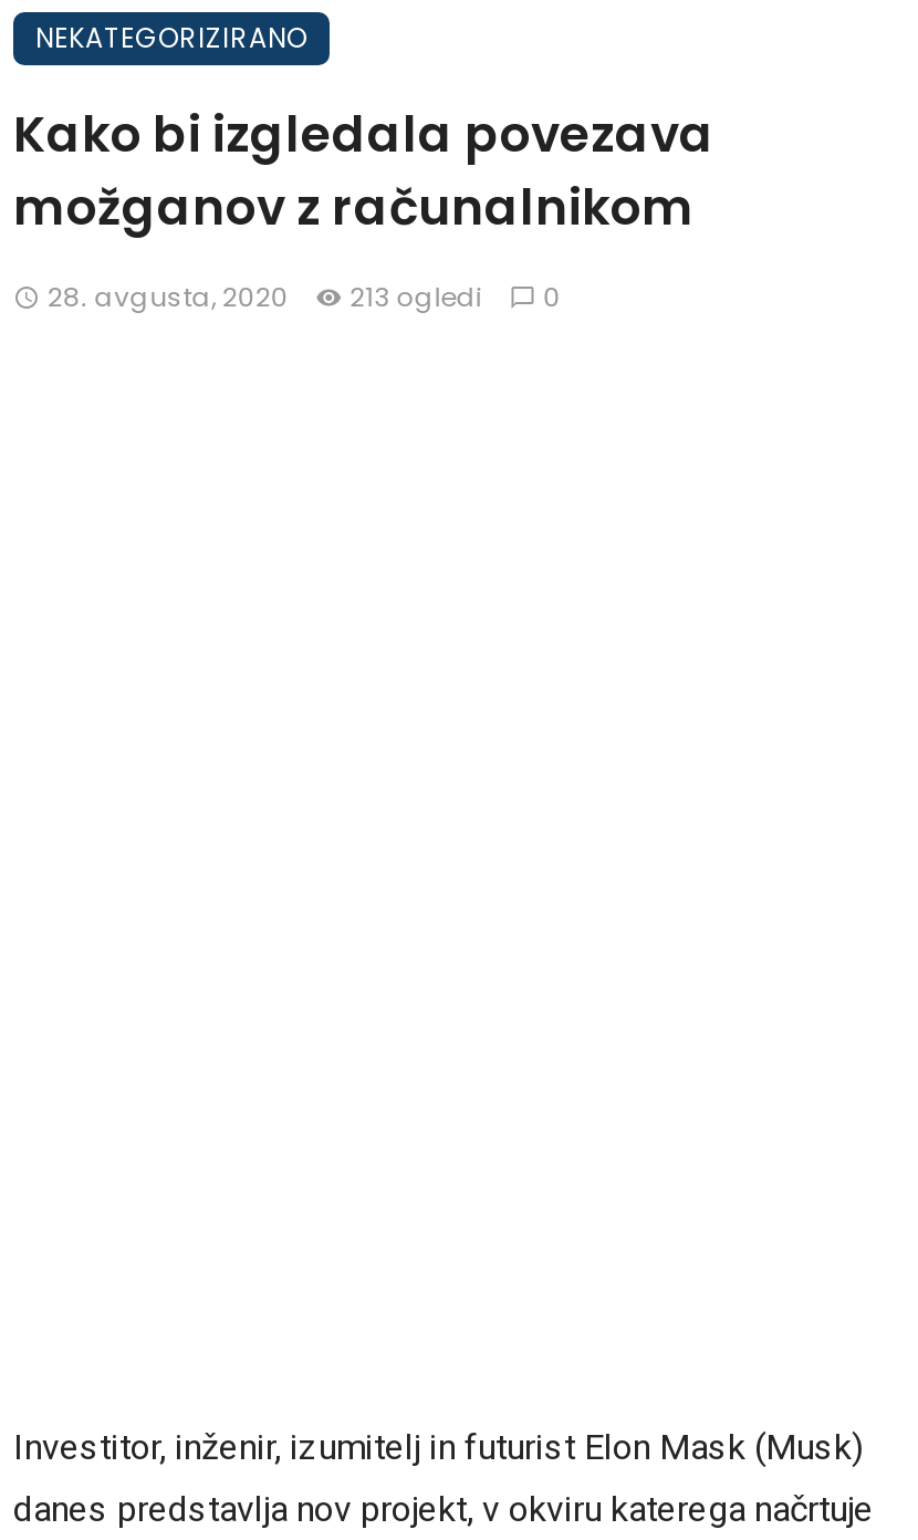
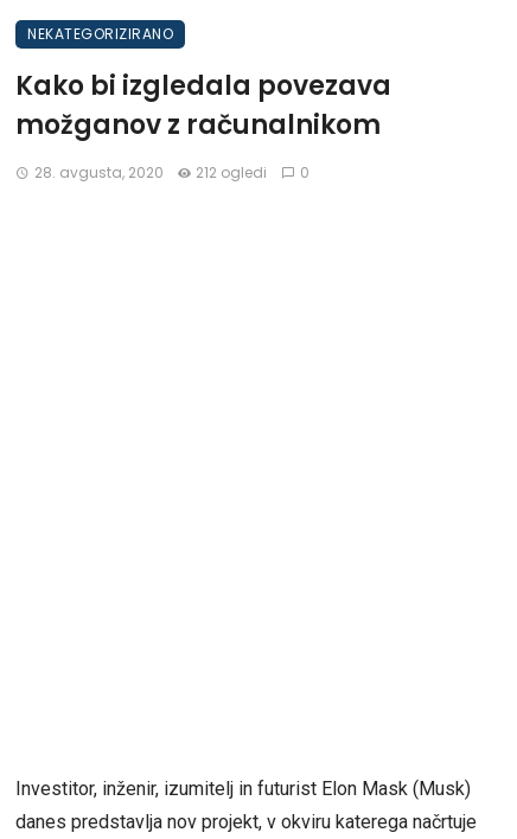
- 28. avgusta, 2020 213 ogledi 0
+ 28. avgusta, 2020 212 ogledi 0
